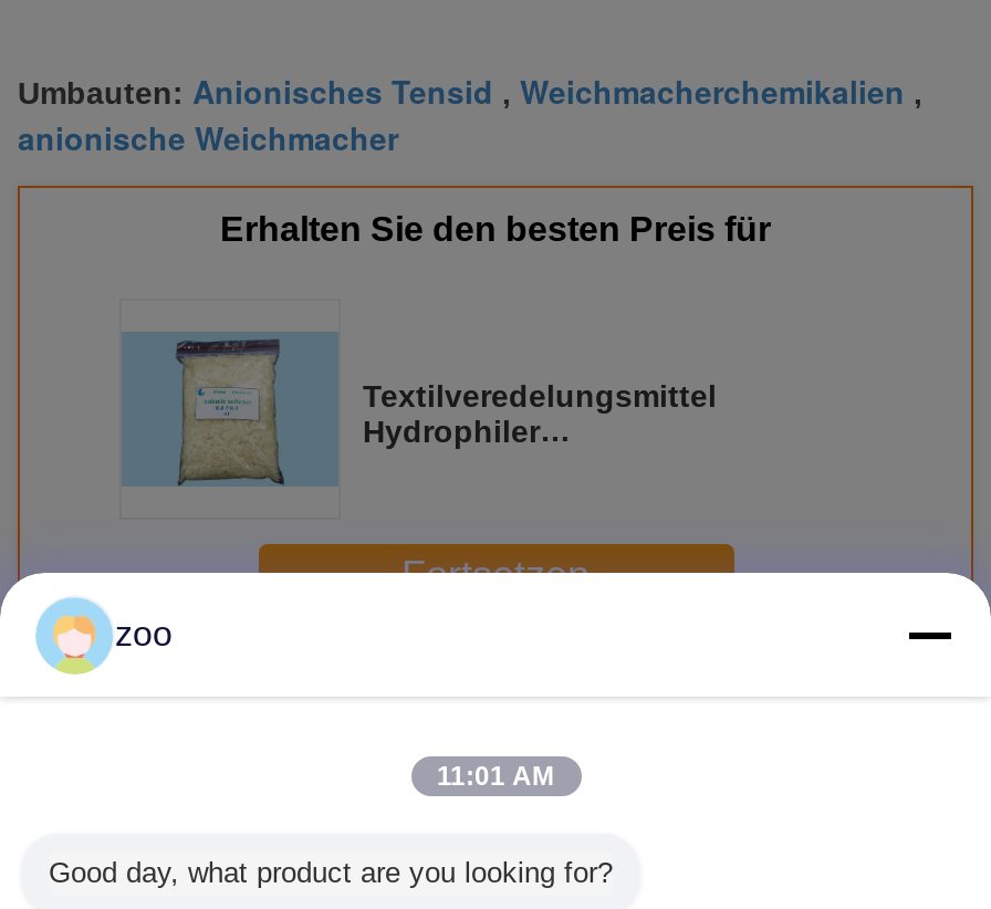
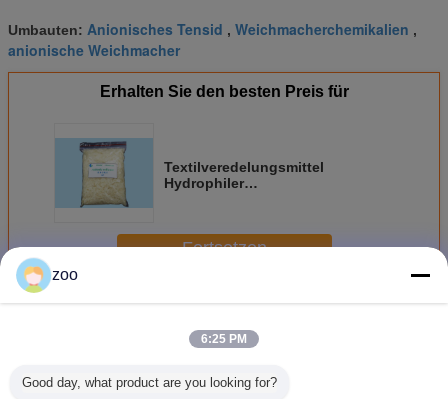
- 11:01 AM
+ 6:25 PM
